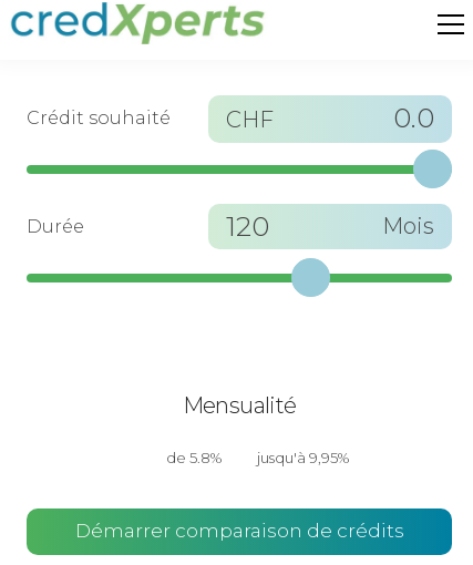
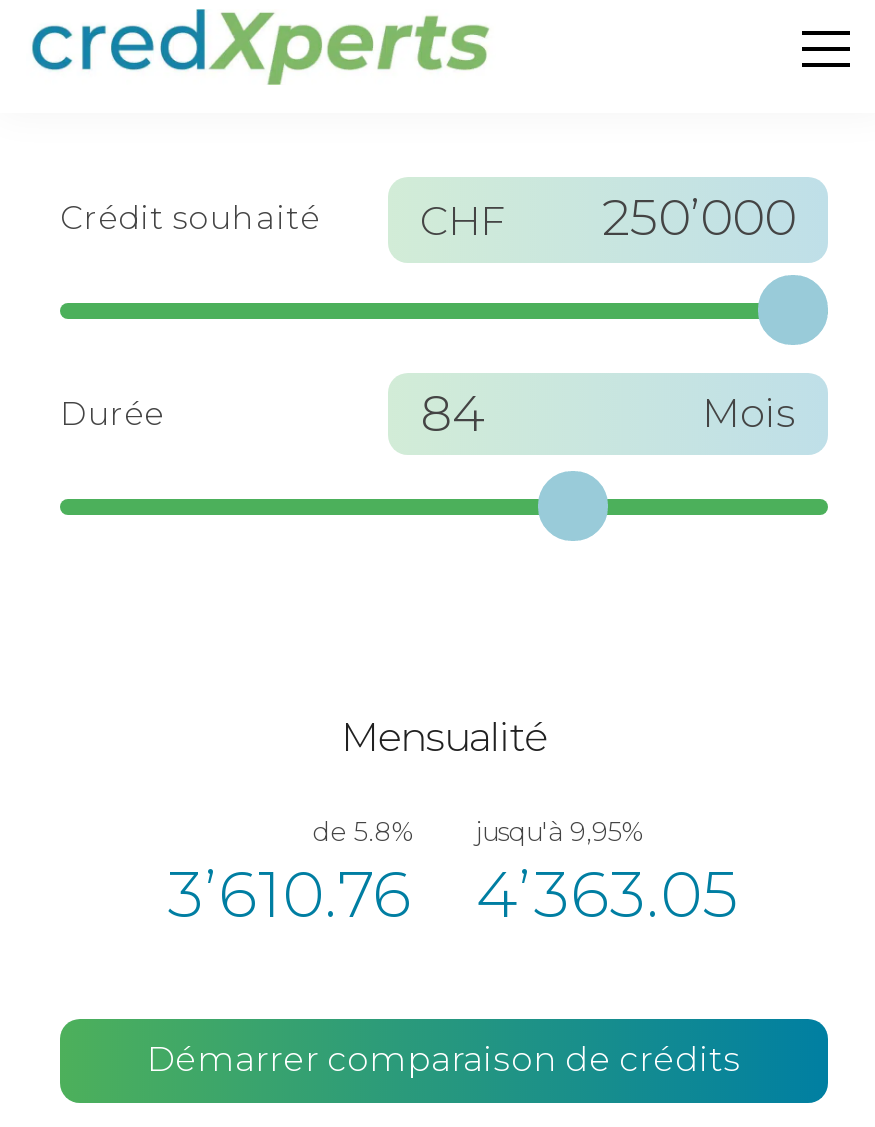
- 0.0
+ 250’000

- 120
+ 84

+ 3’610.76

+ 4’363.05
